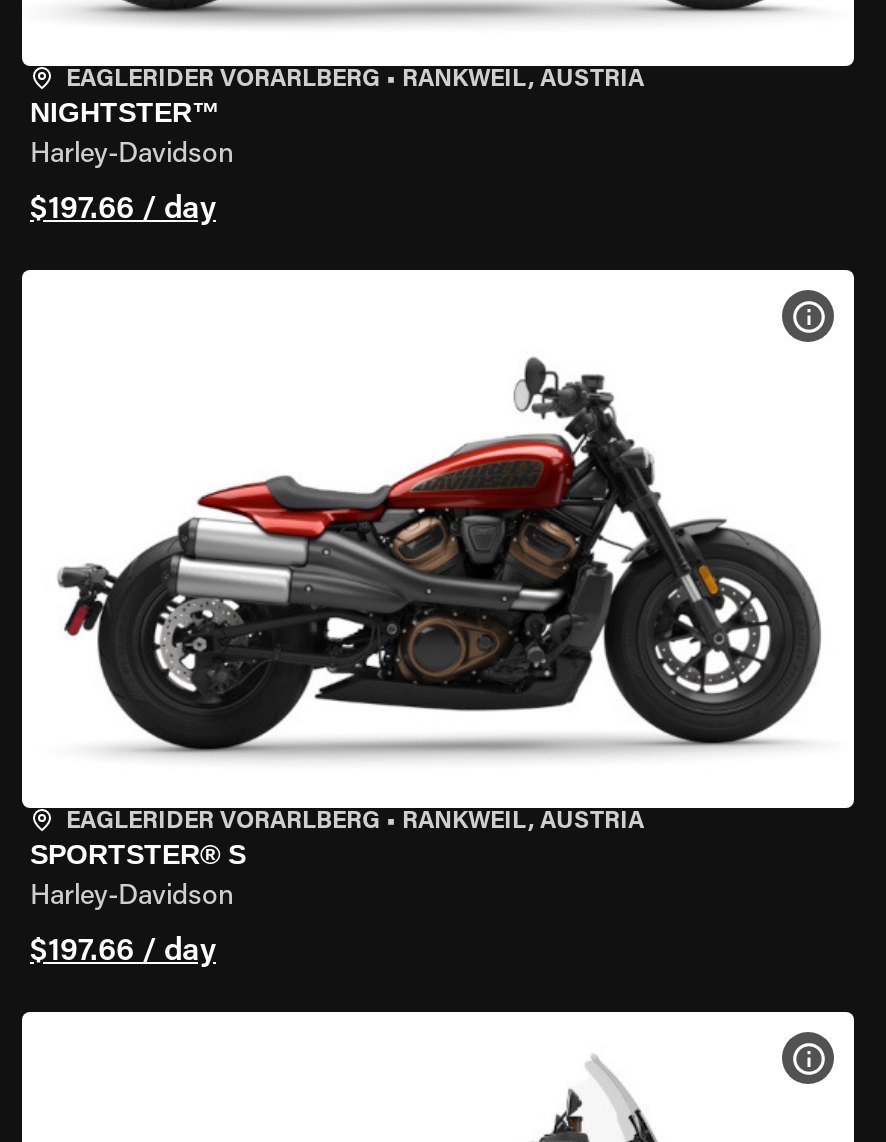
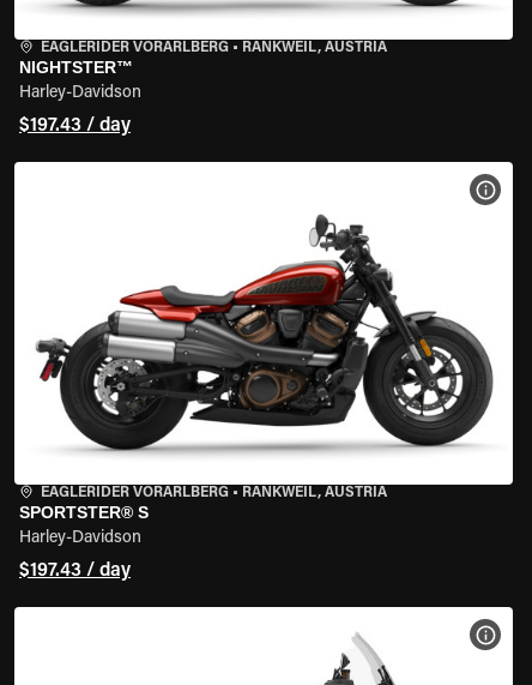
- $197.66 / day
+ $197.43 / day

- $197.66 / day
+ $197.43 / day
